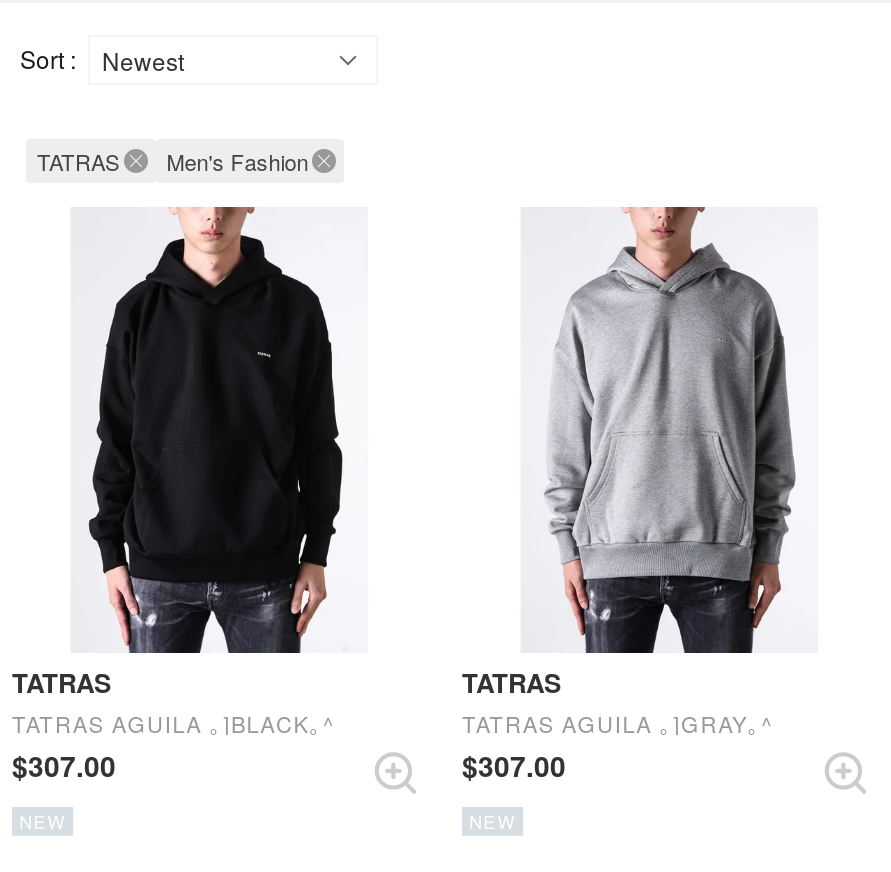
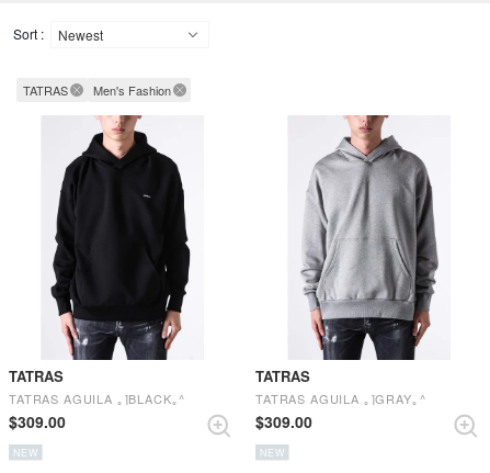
- $‌307.00
+ $‌309.00

- $‌307.00
+ $‌309.00
